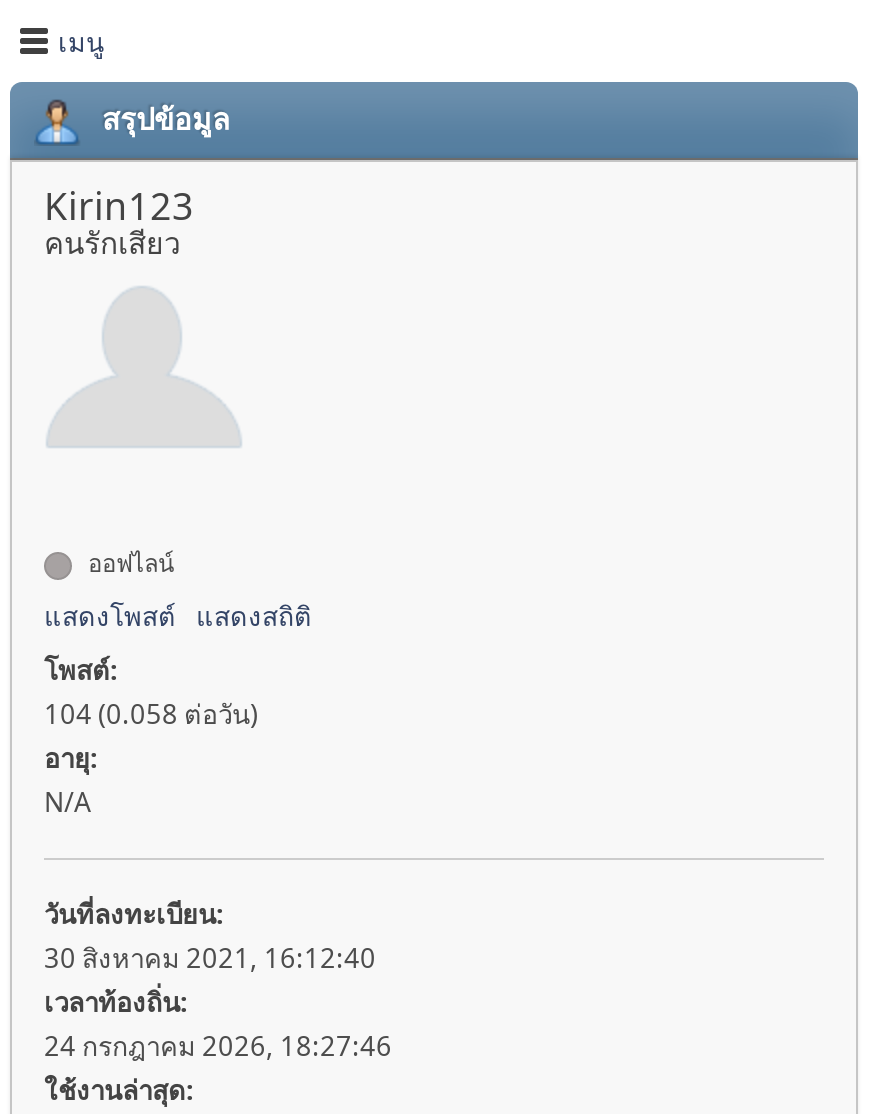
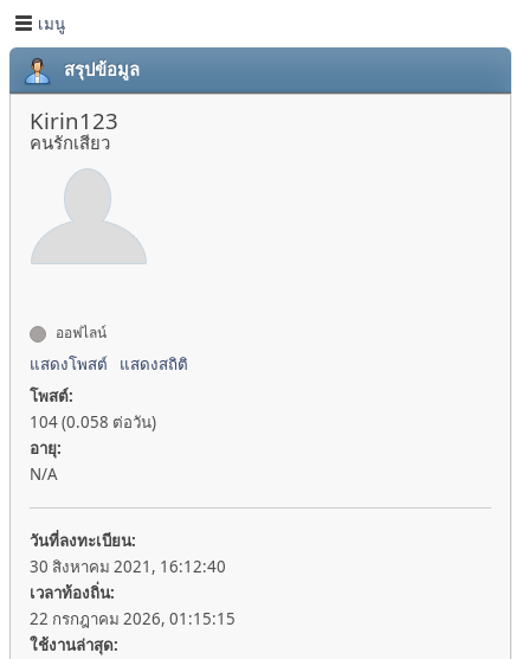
- 24 กรกฎาคม 2026, 18:27:46
+ 22 กรกฎาคม 2026, 01:15:15
